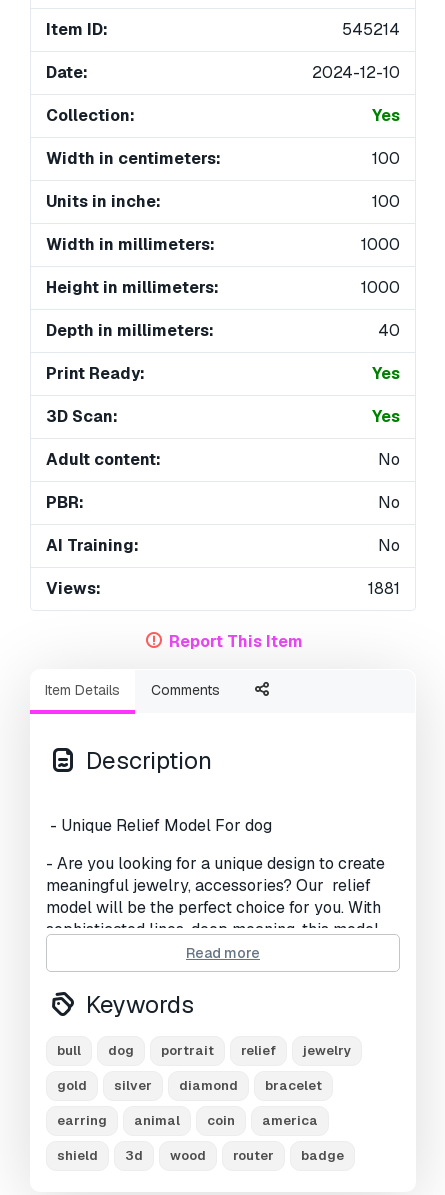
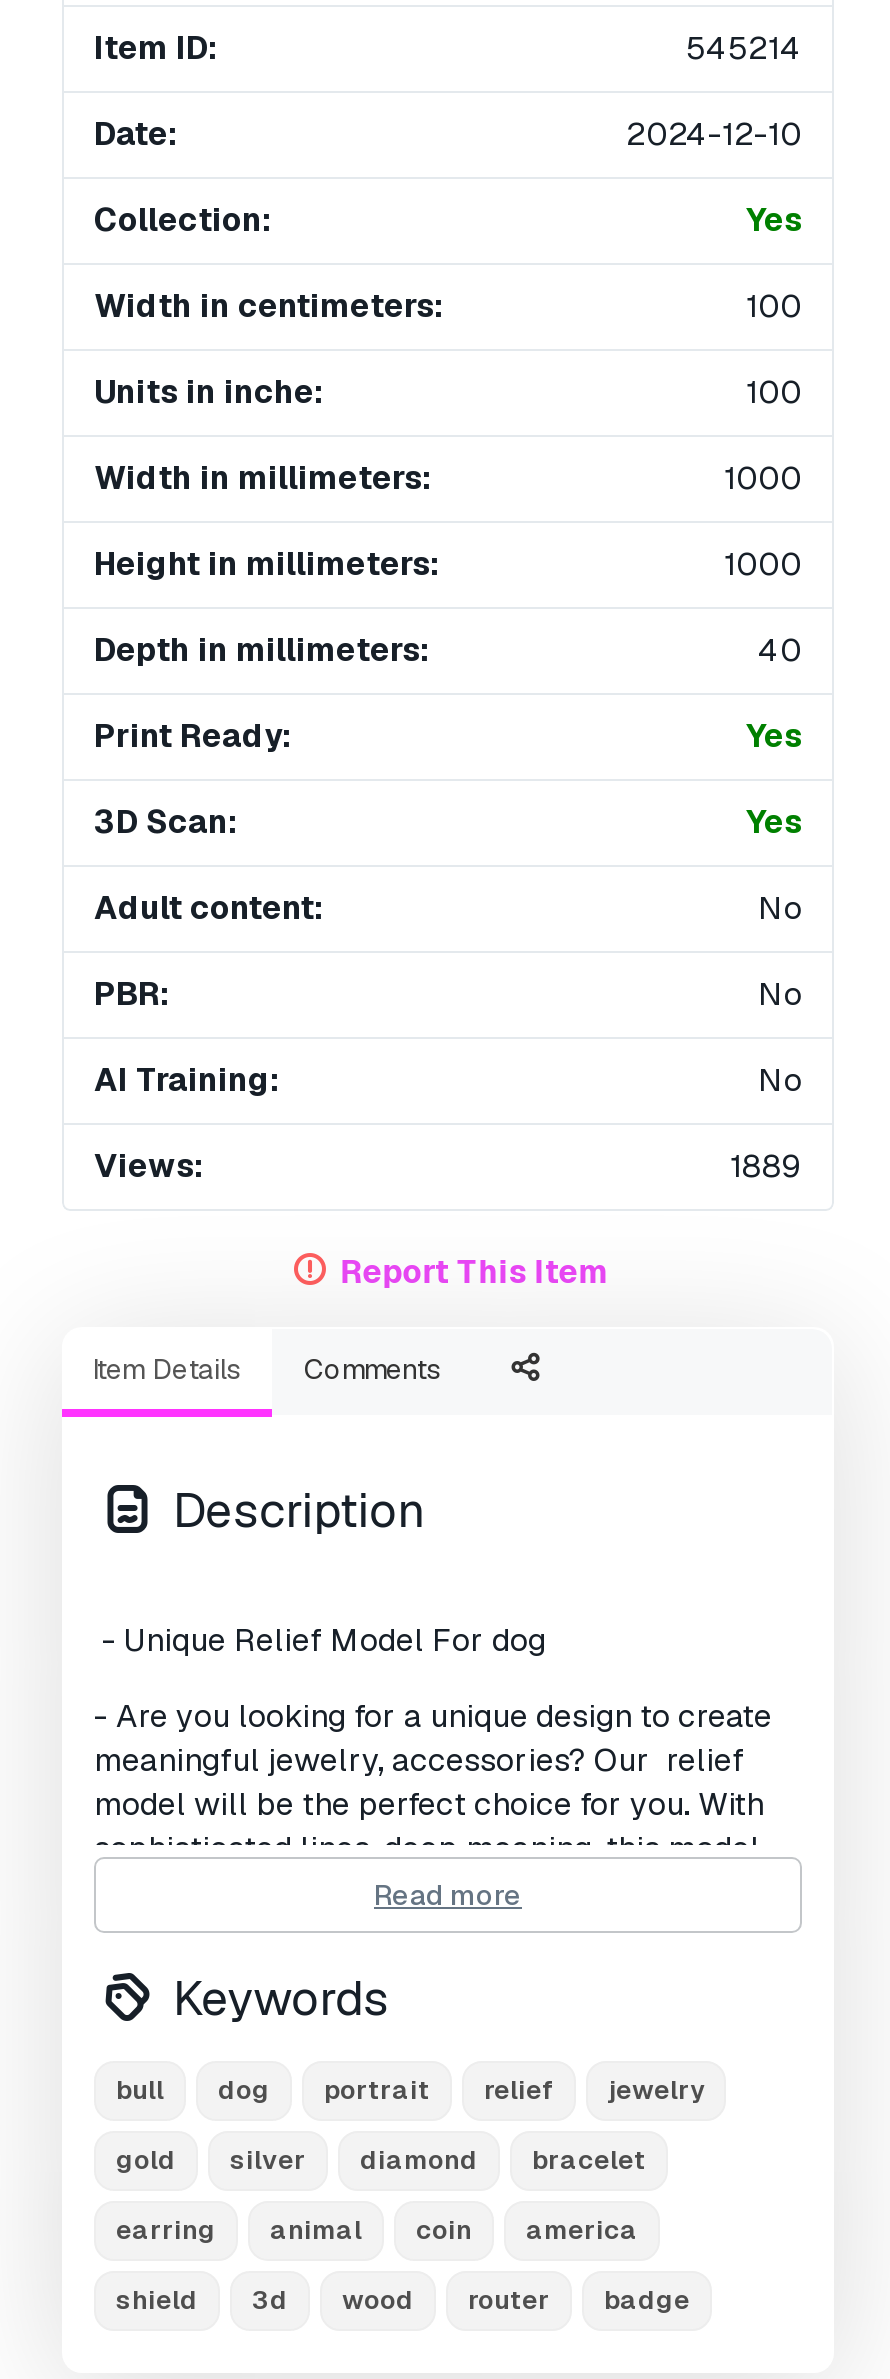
- 1881
+ 1889
